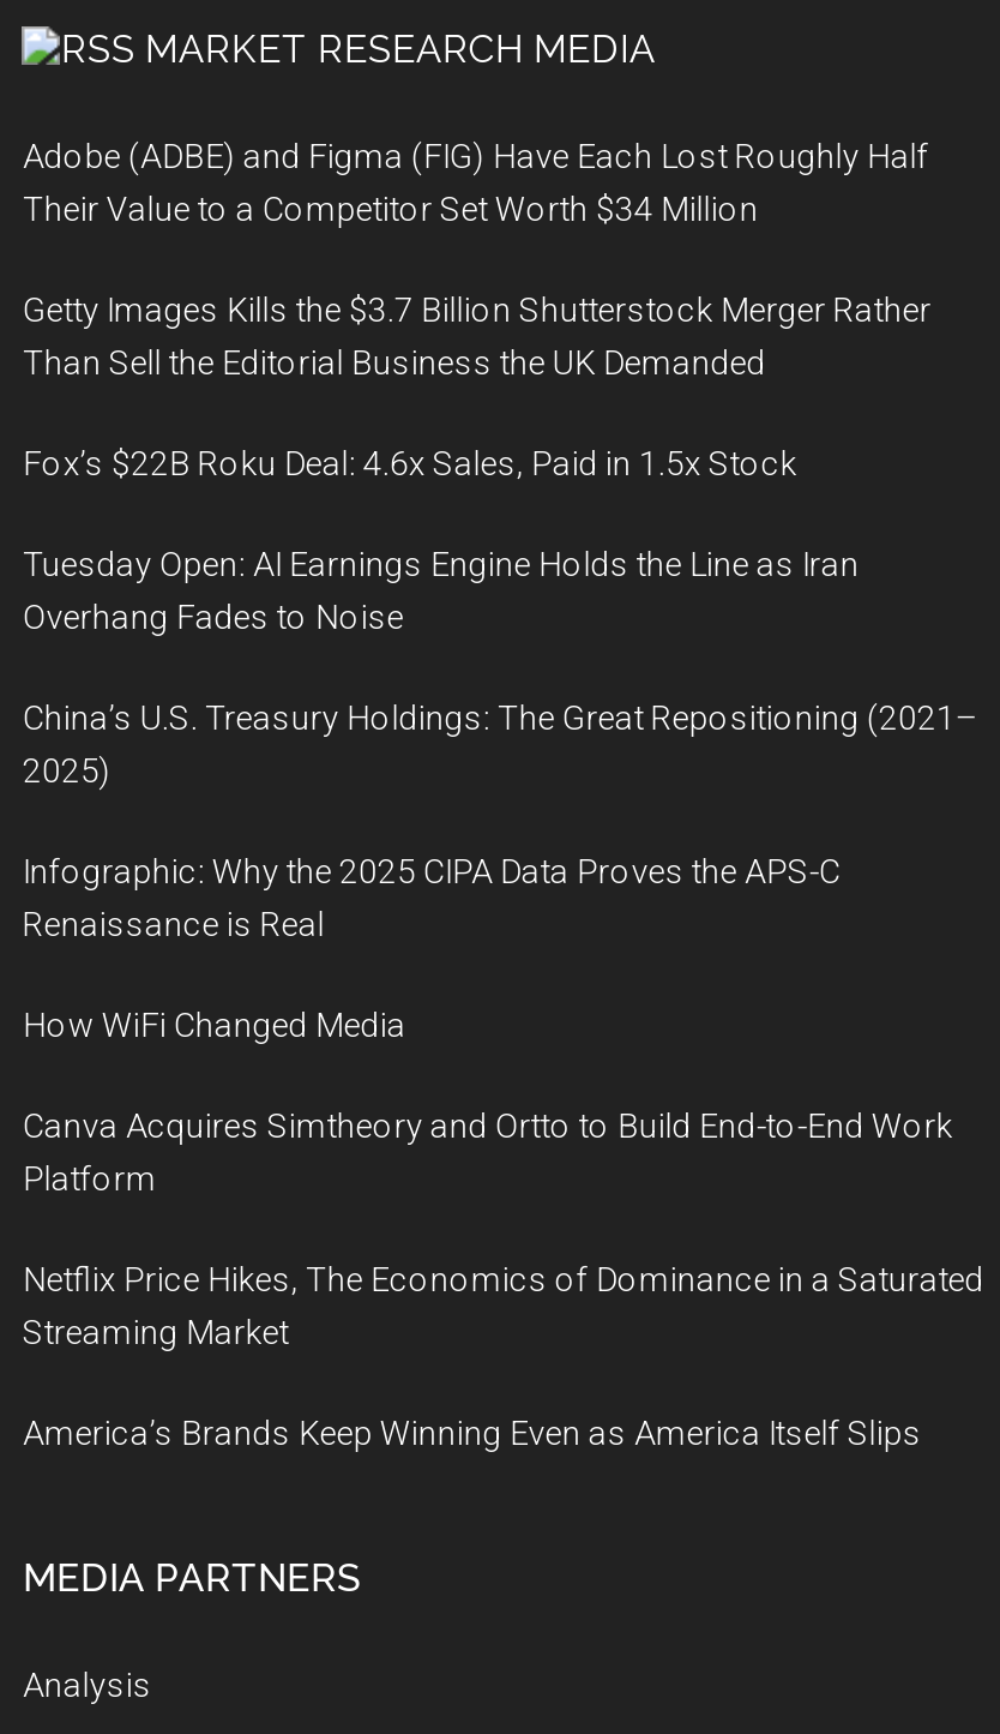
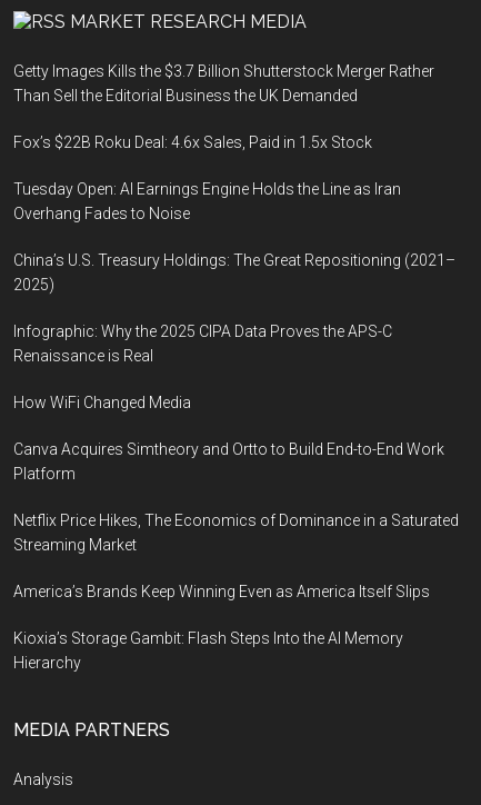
- Adobe (ADBE) and Figma (FIG) Have Each Lost Roughly Half
- Their Value to a Competitor Set Worth $34 Million

moved up: Getty Images Kills the $3.7 Billion Shutterstock Merger Rather | Than Sell the Editorial Business the UK Demanded | Fox’s $22B Roku Deal: 4.6x Sales, Paid in 1.5x Stock | ... | Streaming Market | America’s Brands Keep Winning Even as America Itself Slips

+ Kioxia’s Storage Gambit: Flash Steps Into the AI Memory
+ Hierarchy
